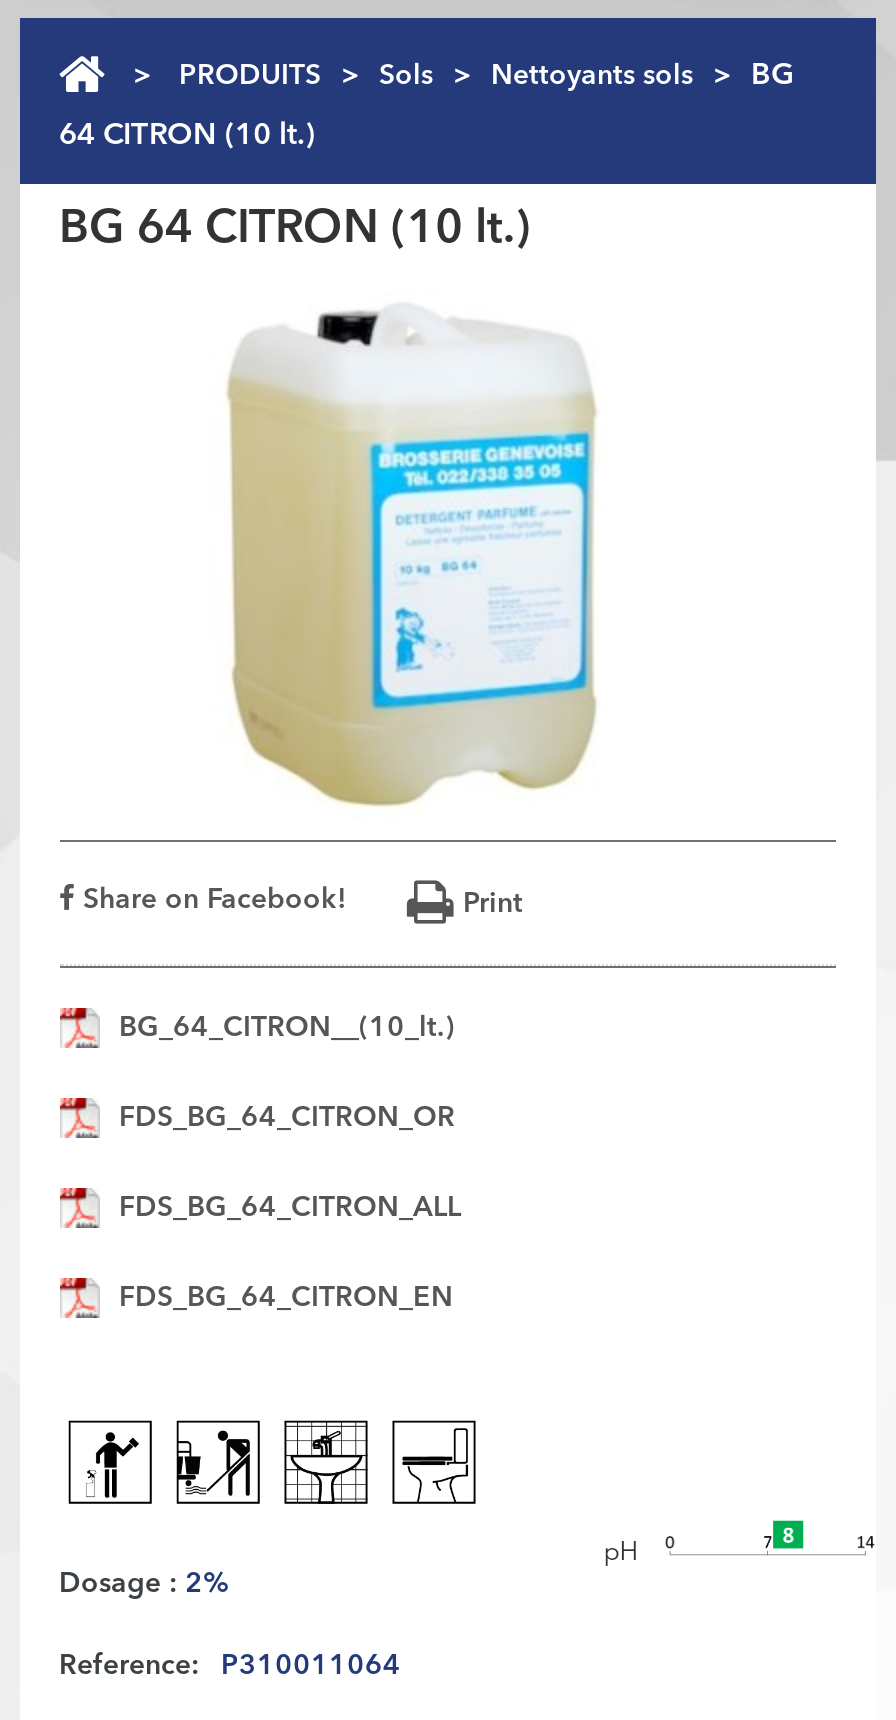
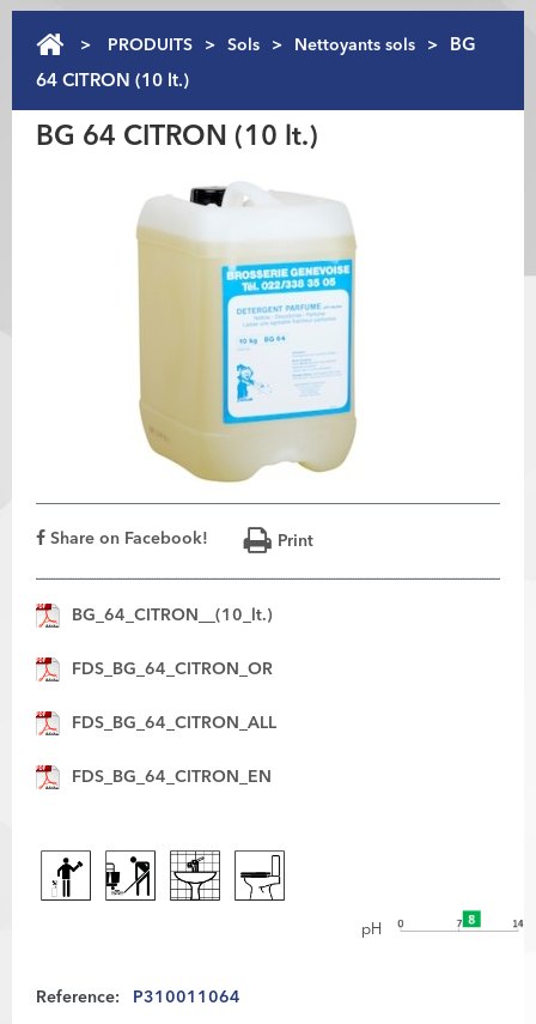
- Dosage : 2%
